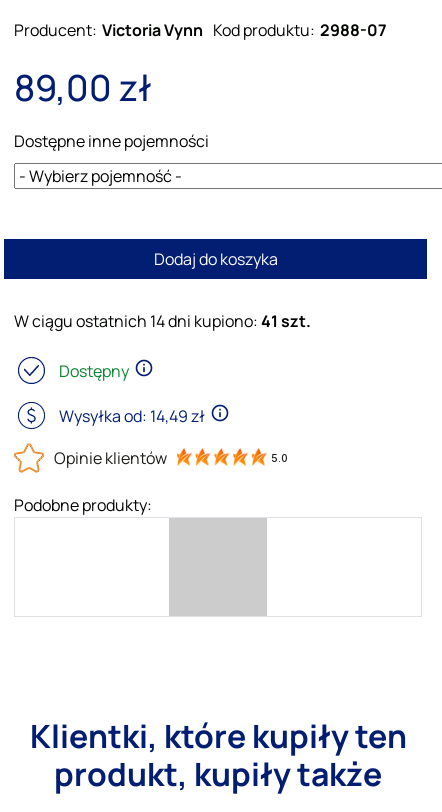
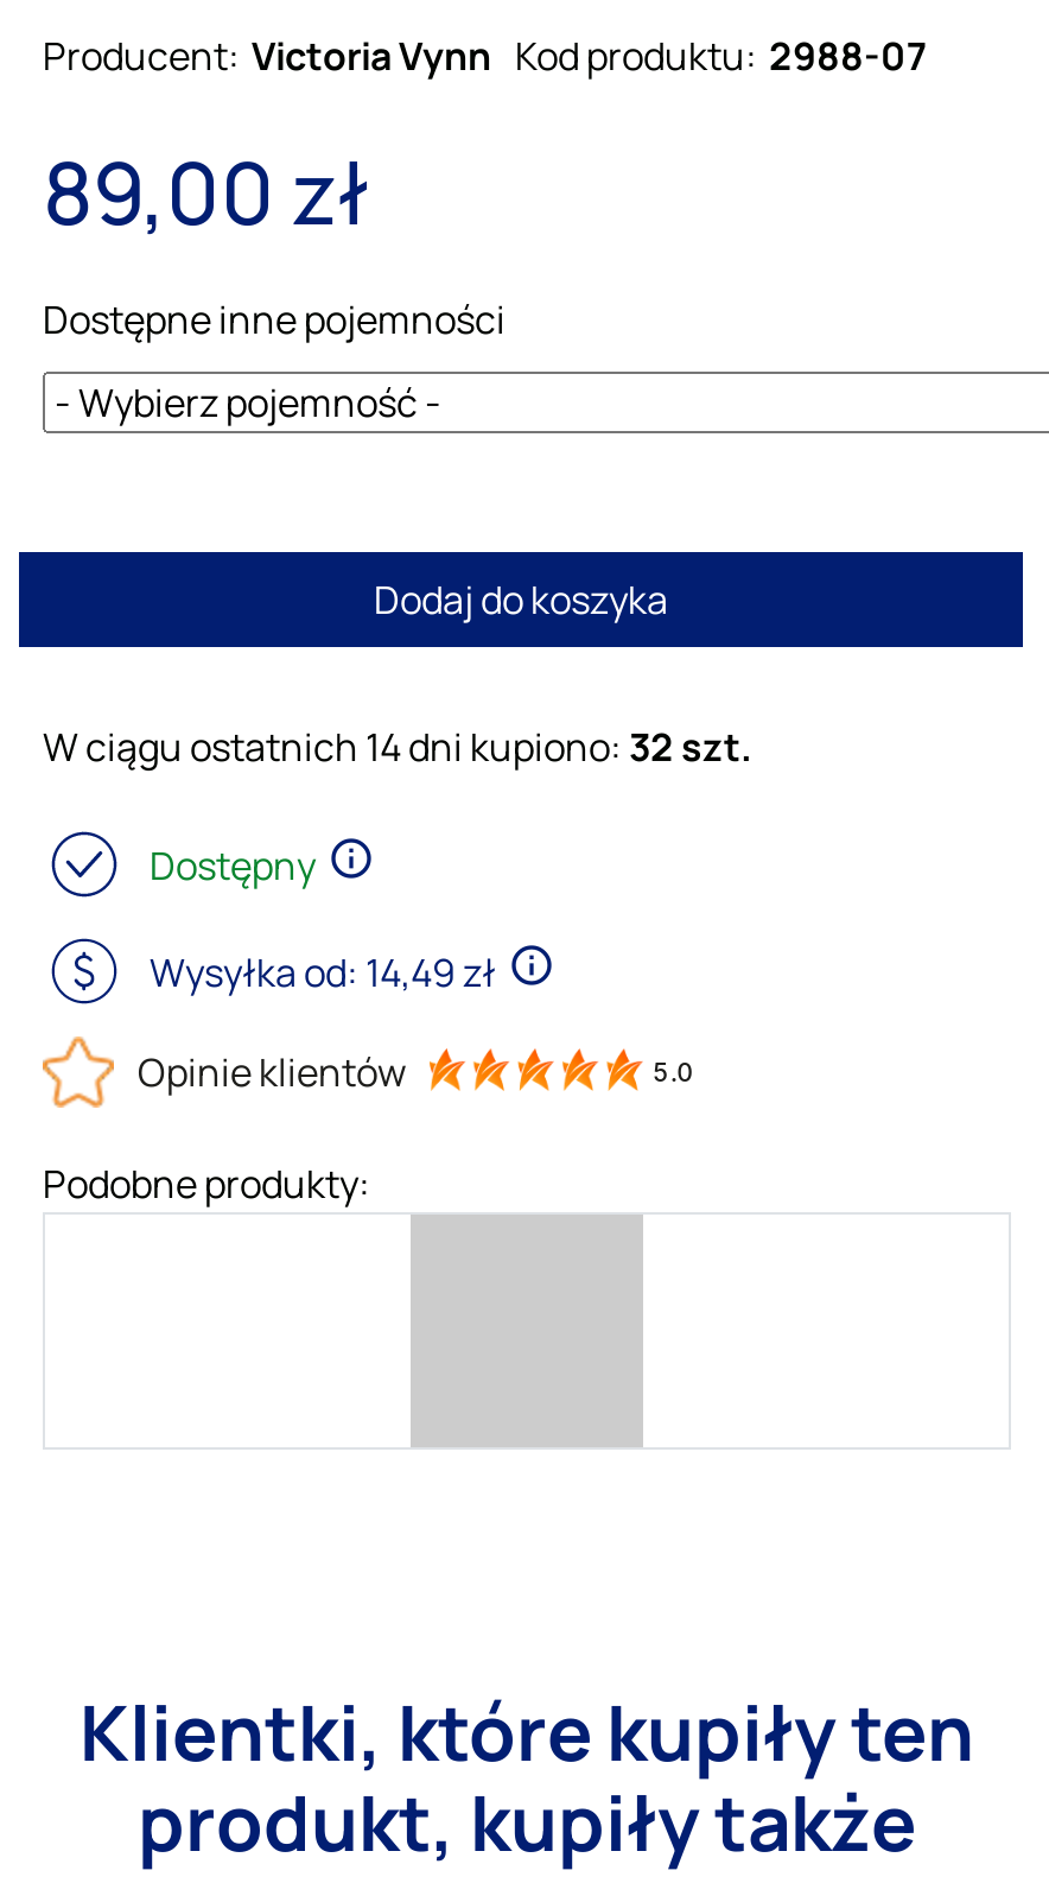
- W ciągu ostatnich 14 dni kupiono: 41 szt.
+ W ciągu ostatnich 14 dni kupiono: 32 szt.
